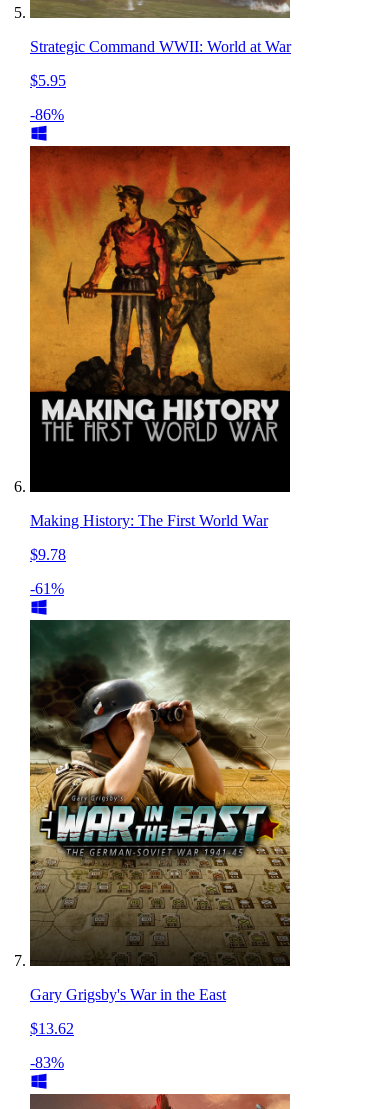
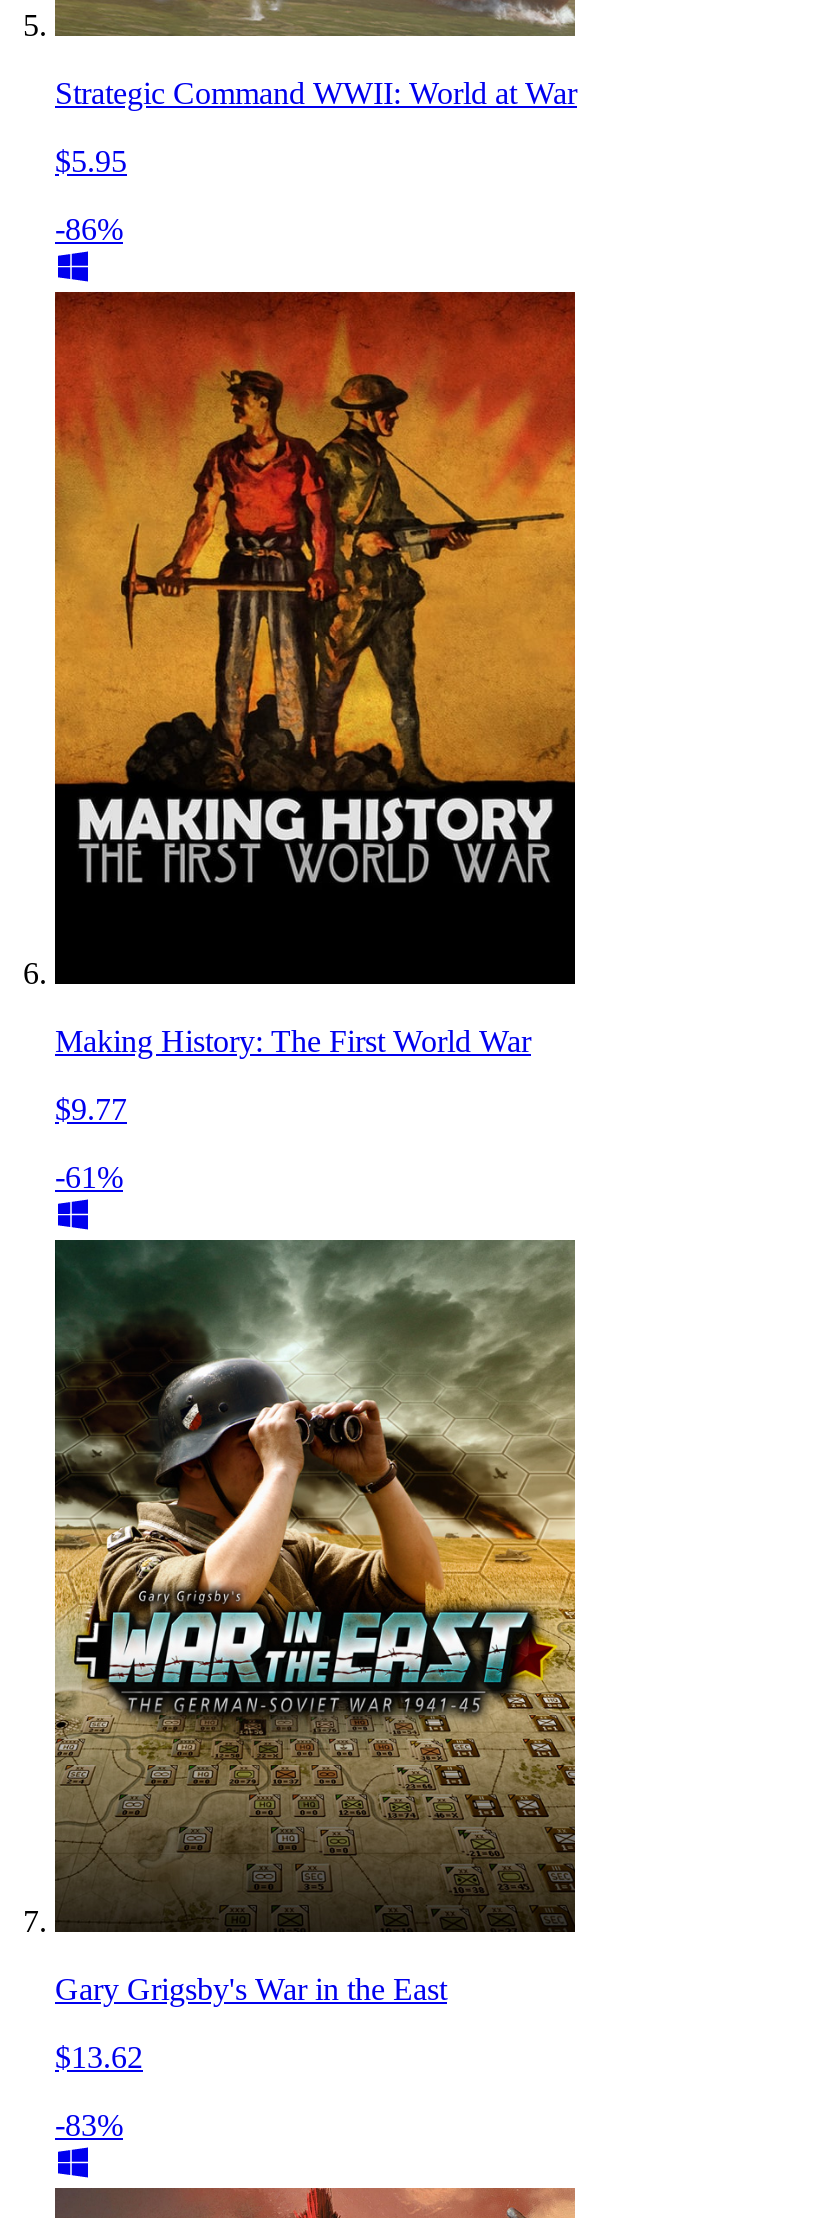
- $9.78
+ $9.77
